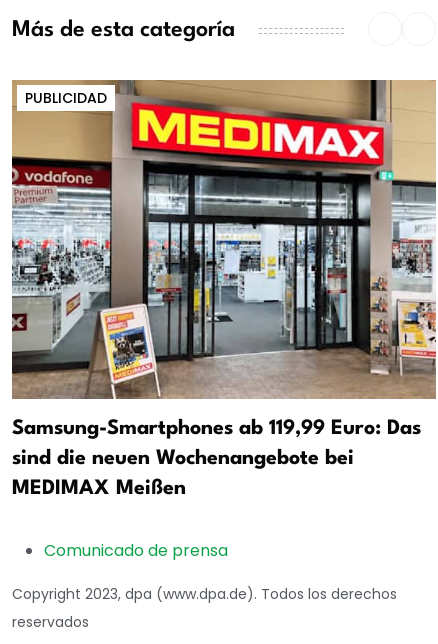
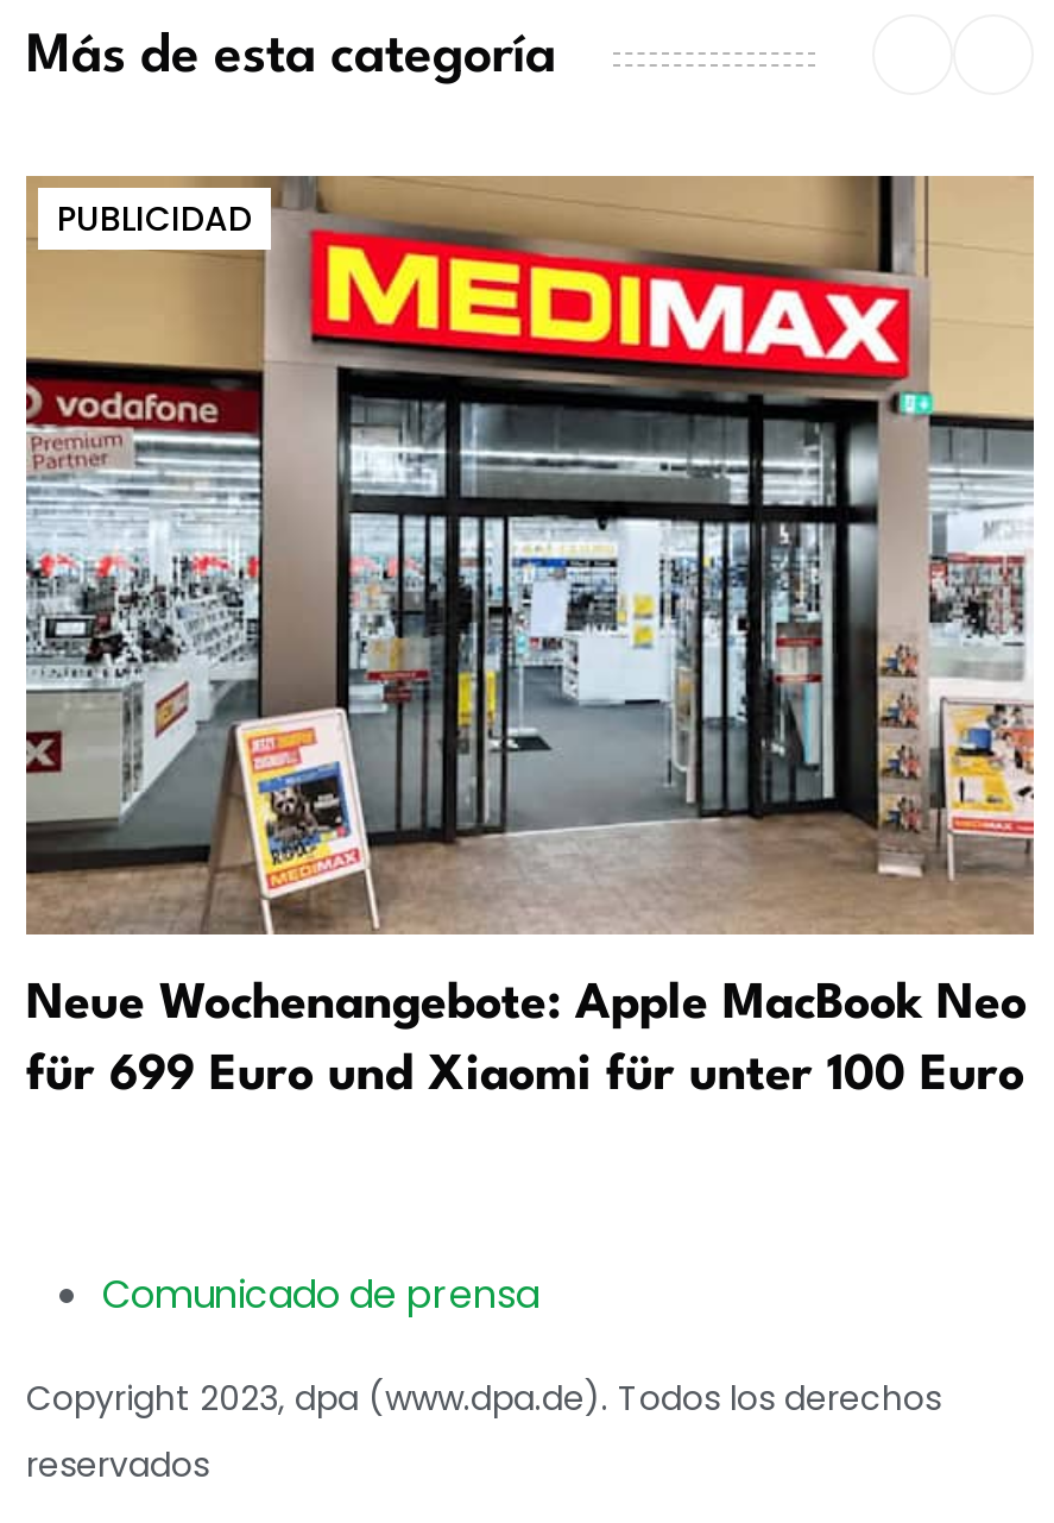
- Samsung-Smartphones ab 119,99 Euro: Das
- sind die neuen Wochenangebote bei
- MEDIMAX Meißen
+ Neue Wochenangebote: Apple MacBook Neo
+ für 699 Euro und Xiaomi für unter 100 Euro
